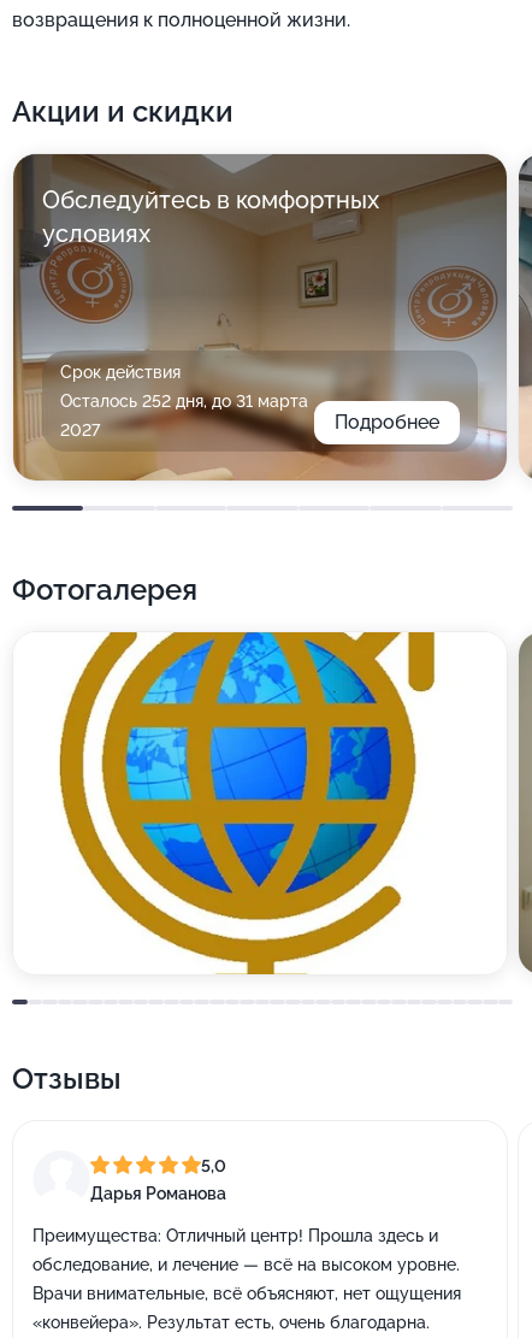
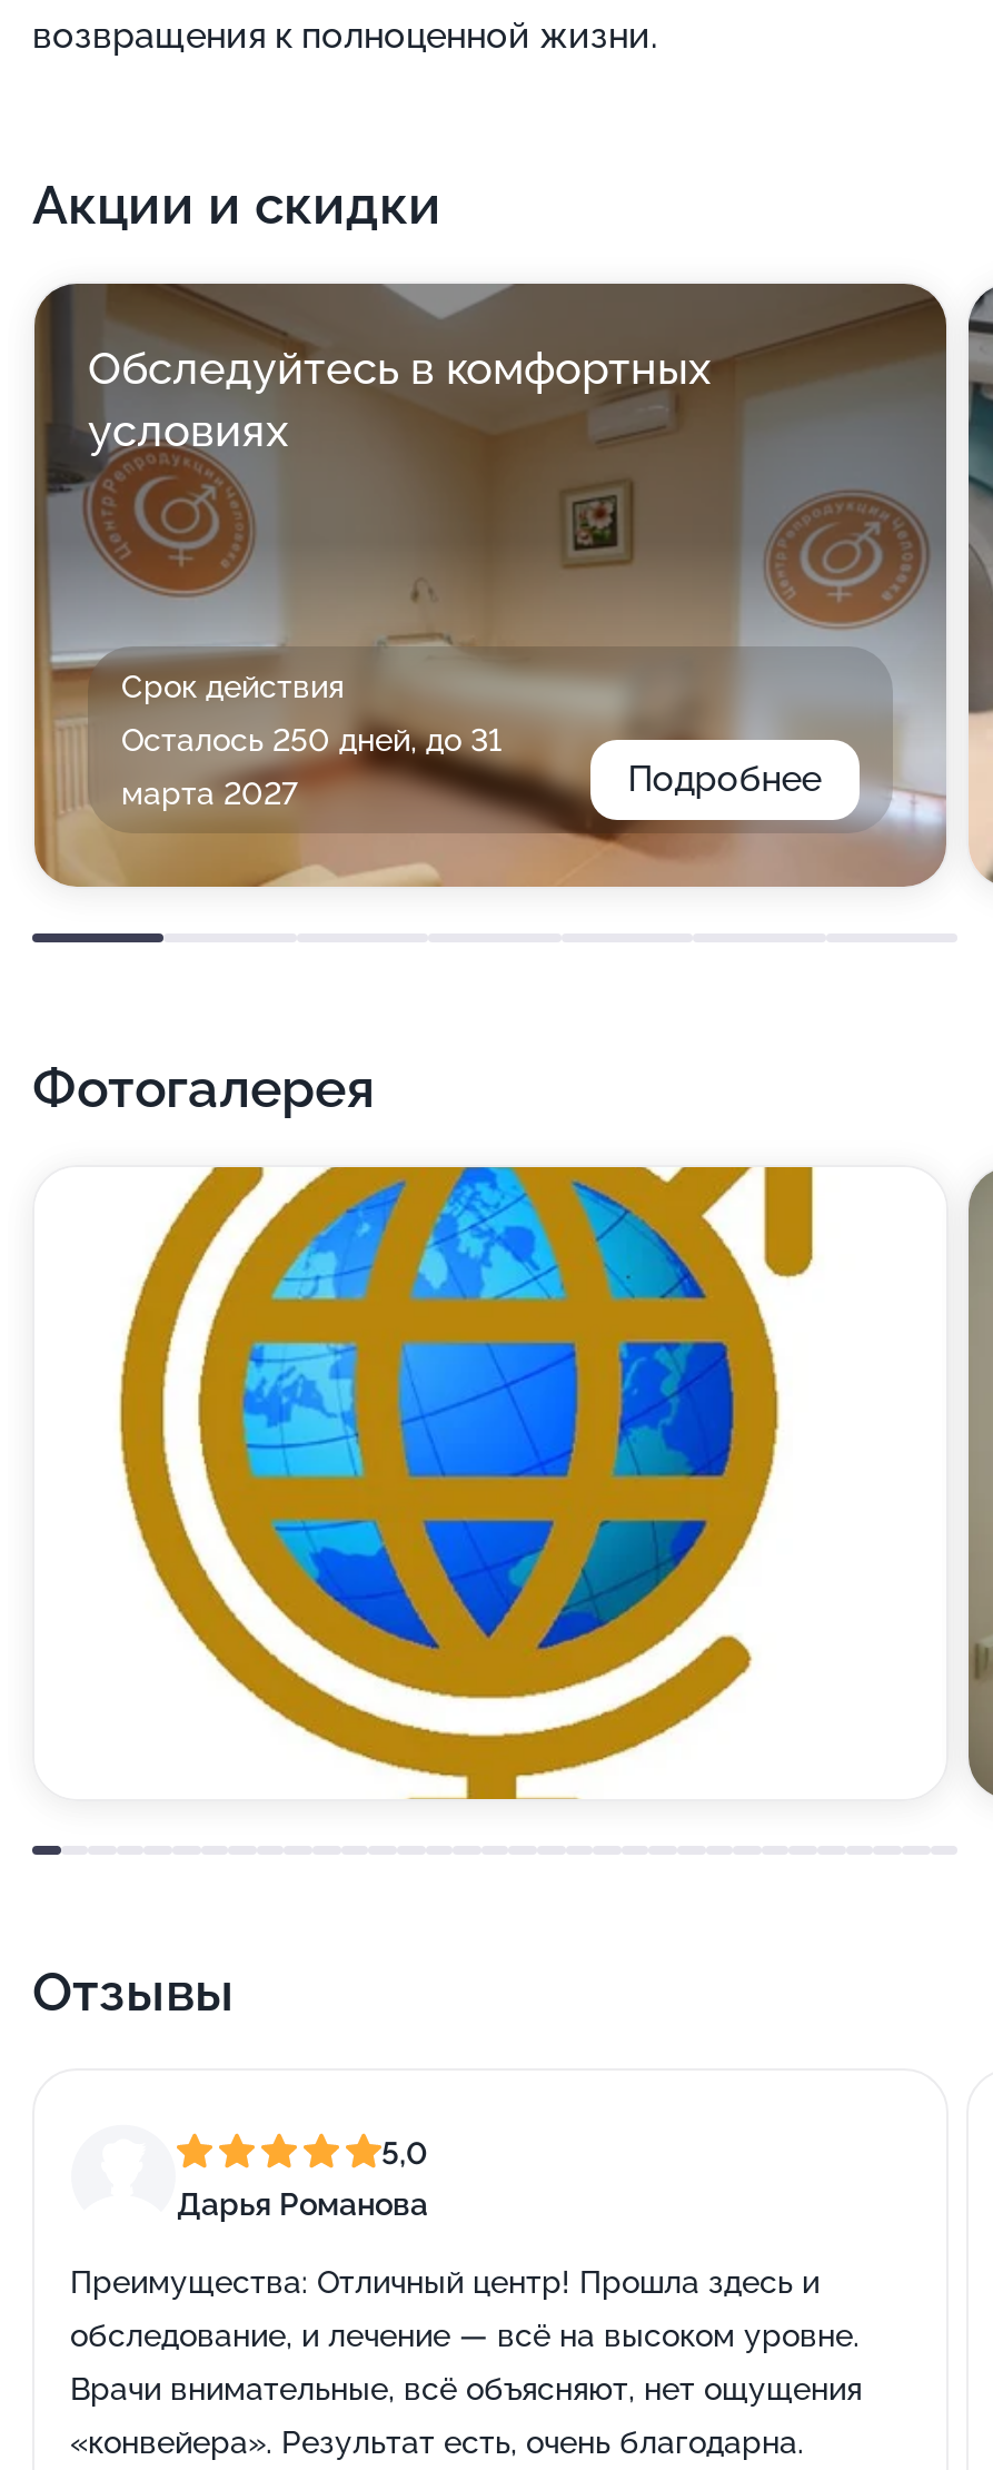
- Осталось 252 дня, до 31 марта
+ Осталось 250 дней, до 31

- 2027
+ марта 2027
